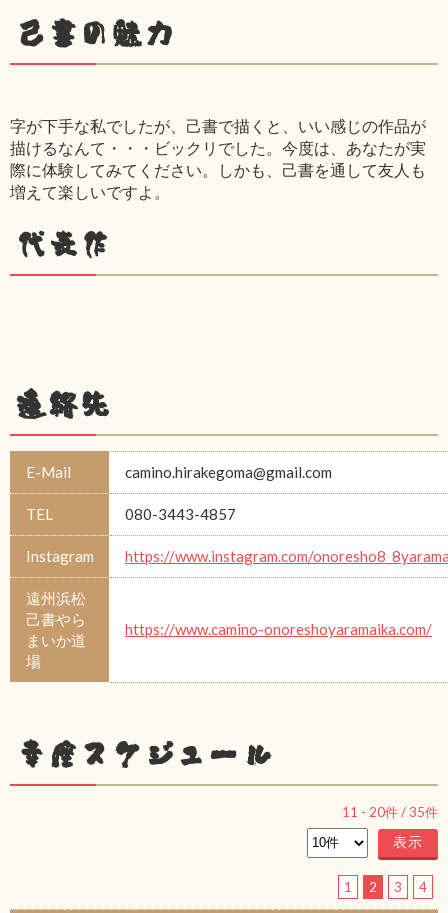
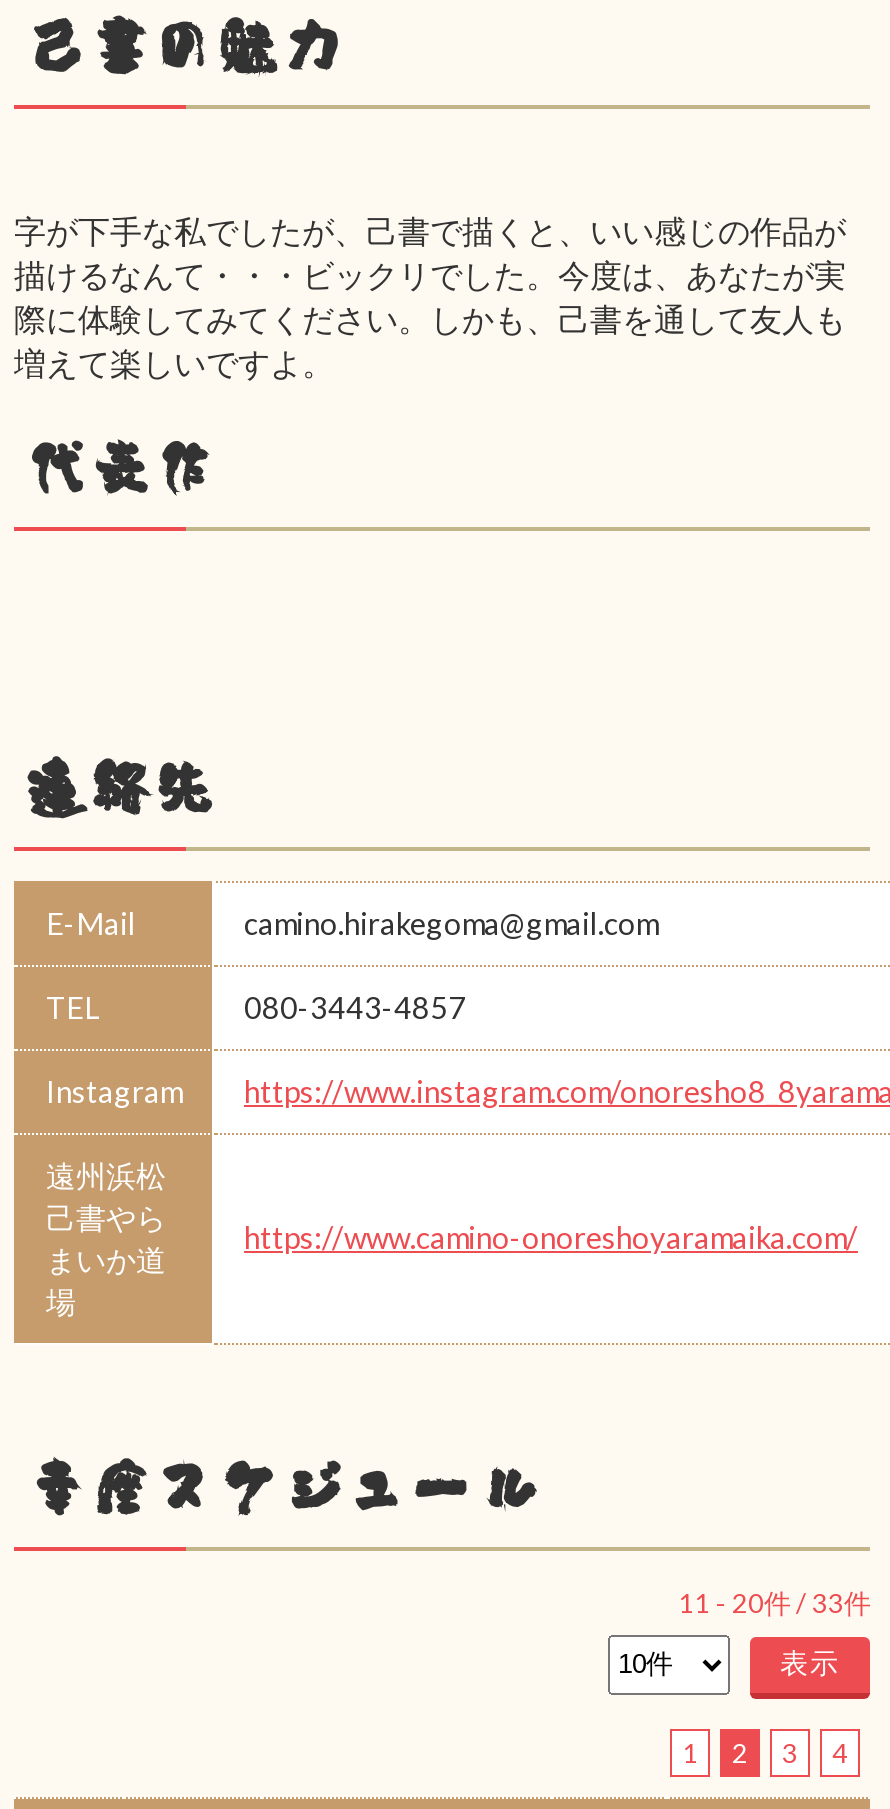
- 11 - 20件 / 35件
+ 11 - 20件 / 33件
